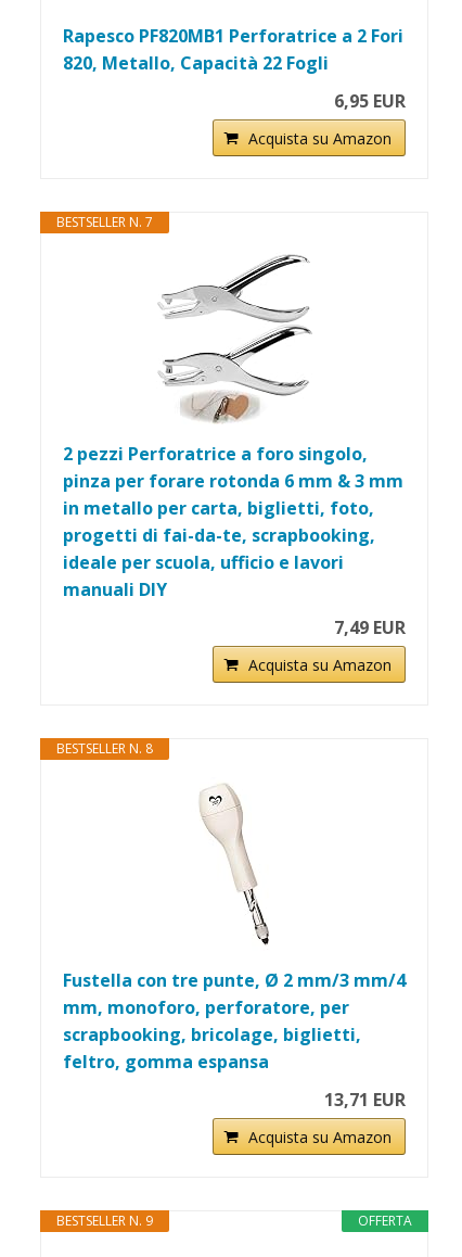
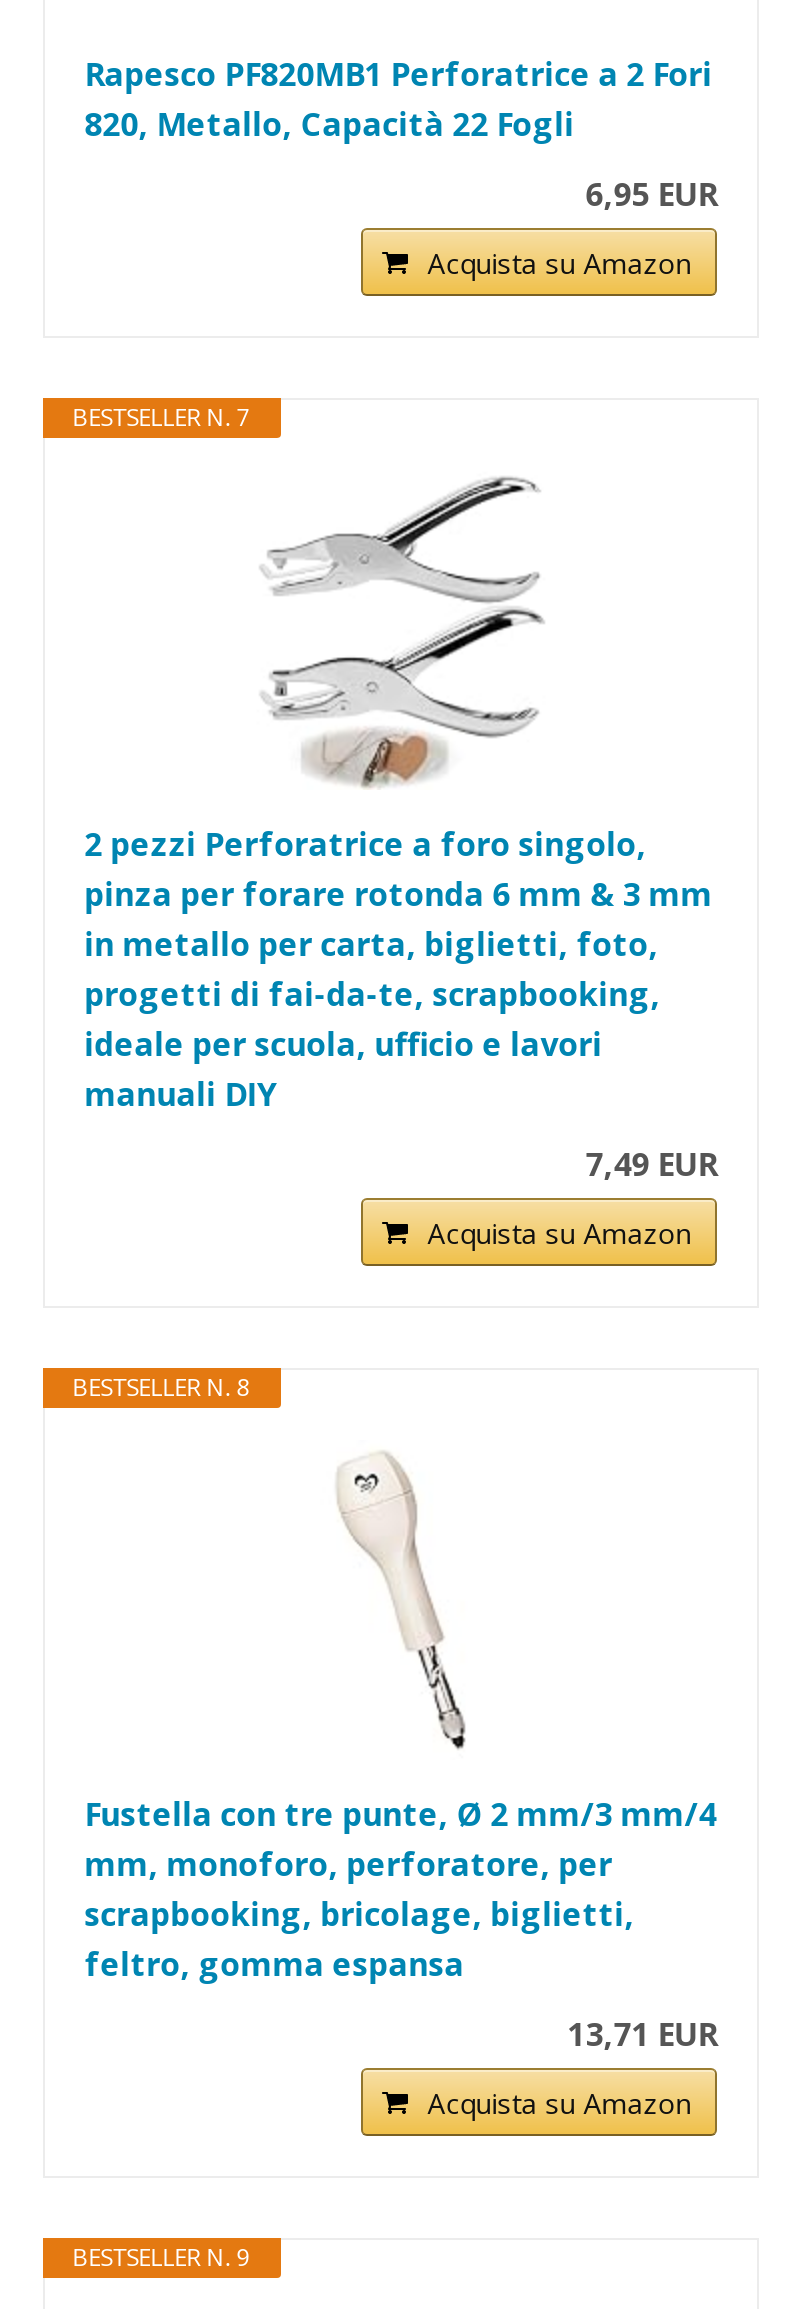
- OFFERTA
